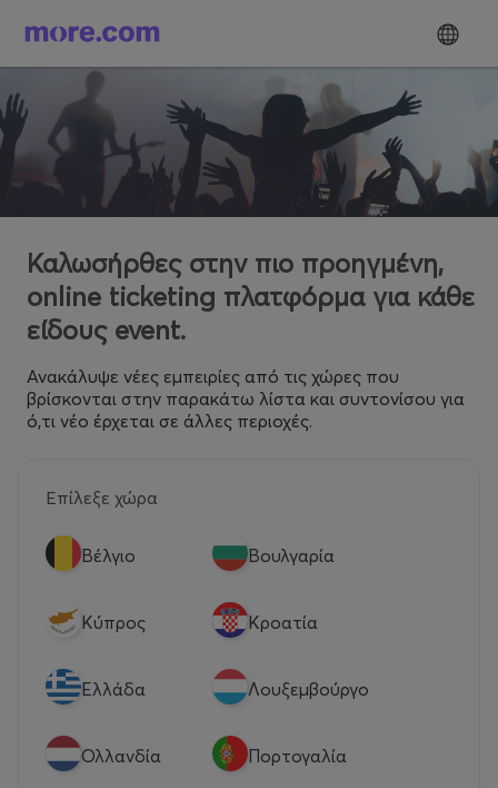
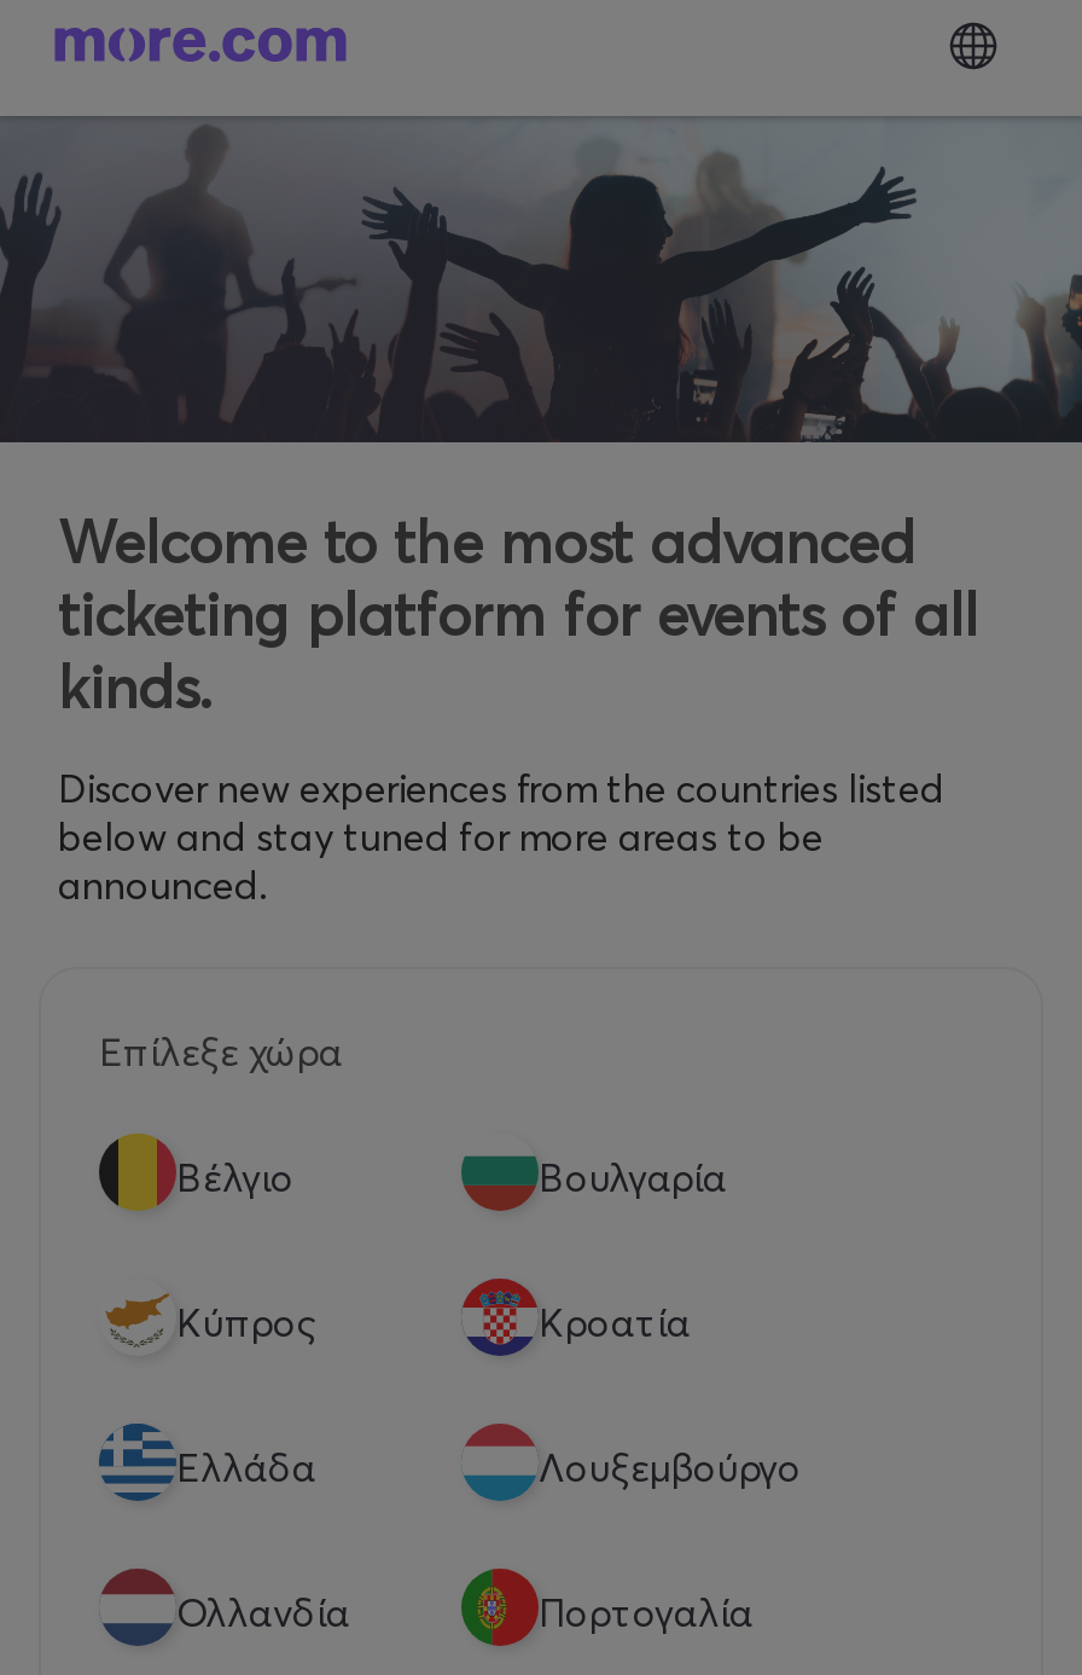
- Καλωσήρθες στην πιο προηγμένη,
- online ticketing πλατφόρμα για κάθε
- είδους event.
+ Welcome to the most advanced
+ ticketing platform for events of all
+ kinds.

- Ανακάλυψε νέες εμπειρίες από τις χώρες που
- βρίσκονται στην παρακάτω λίστα και συντονίσου για
- ό,τι νέο έρχεται σε άλλες περιοχές.
+ Discover new experiences from the countries listed
+ below and stay tuned for more areas to be
+ announced.
